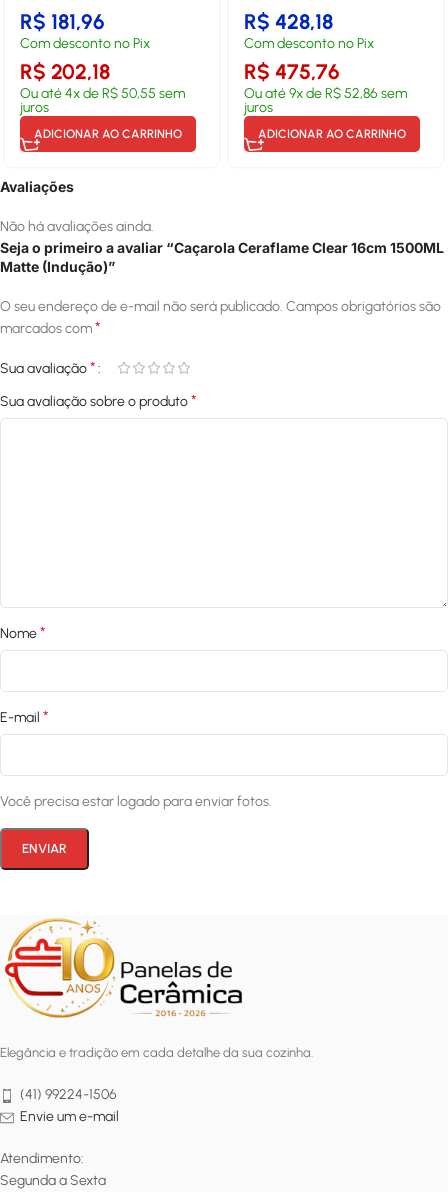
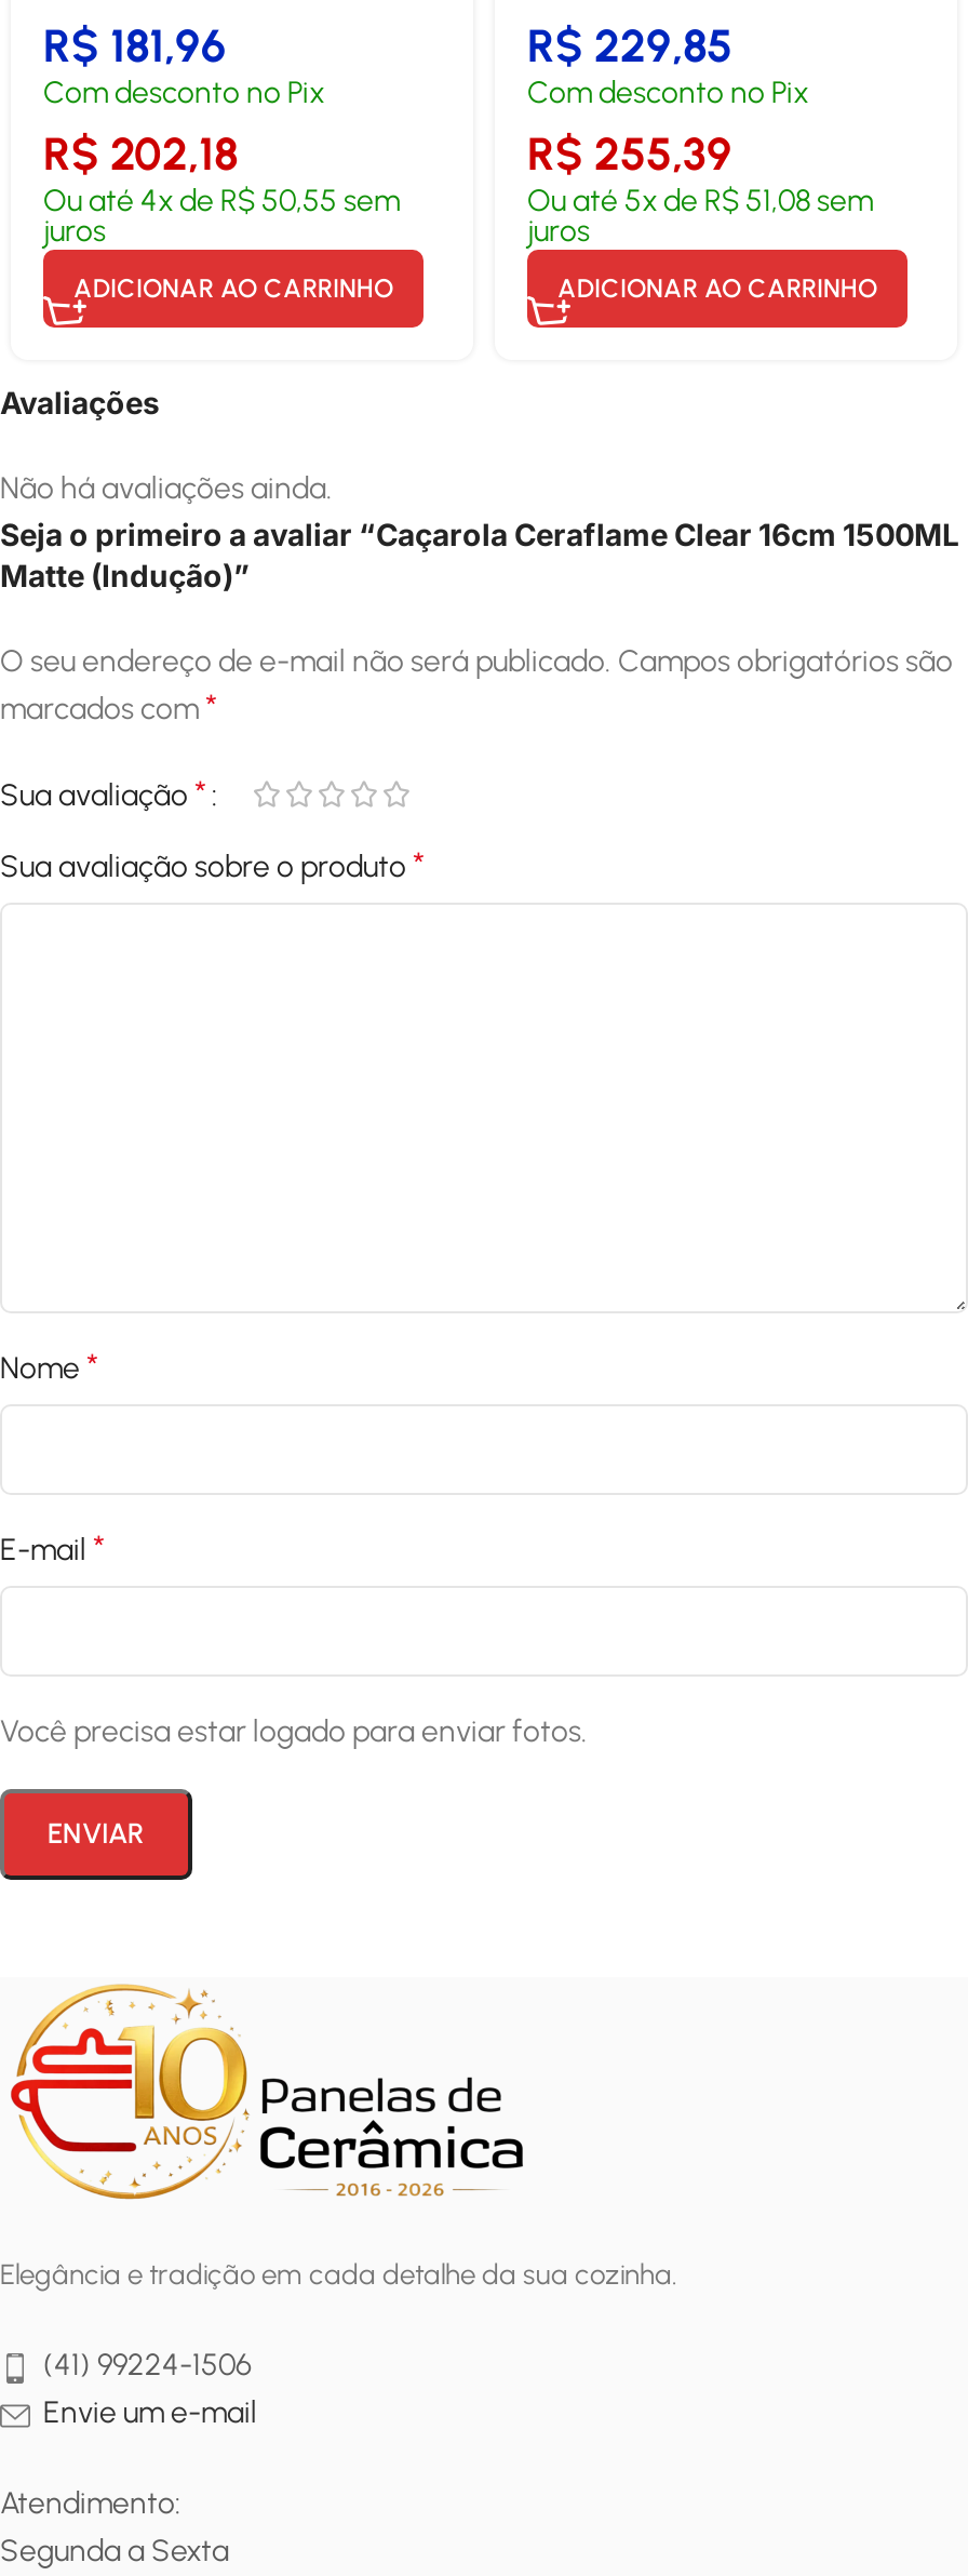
- R$428,18
+ R$229,85

- R$475,76
- Ou até 9x de R$52,86 sem
+ R$255,39
+ Ou até 5x de R$51,08 sem
